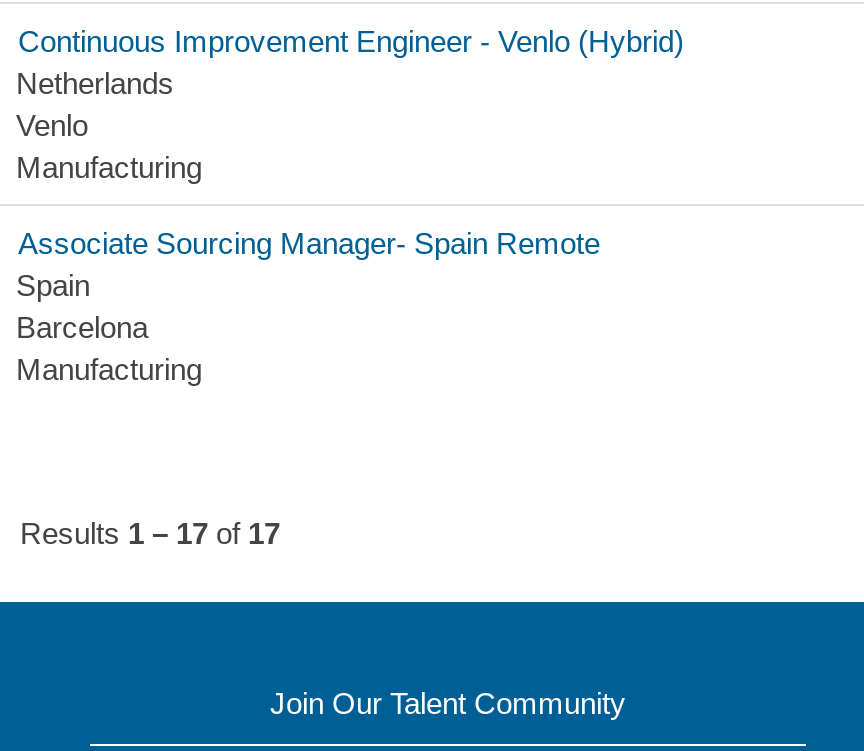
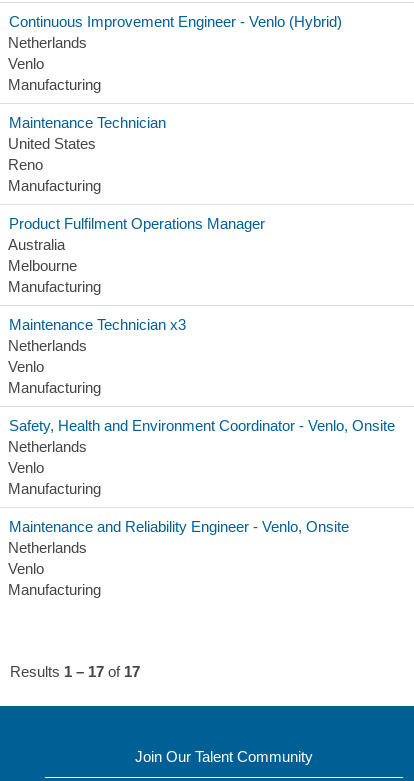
- Associate Sourcing Manager- Spain Remote
- Spain
- Barcelona
+ Maintenance Technician
+ United States
+ Reno
+ Manufacturing
+ Product Fulfilment Operations Manager
+ Australia
+ Melbourne
+ Manufacturing
+ Maintenance Technician x3
+ Netherlands
+ Venlo
+ Manufacturing
+ Safety, Health and Environment Coordinator - Venlo, Onsite
+ Netherlands
+ Venlo
+ Manufacturing
+ Maintenance and Reliability Engineer - Venlo, Onsite
+ Netherlands
+ Venlo
